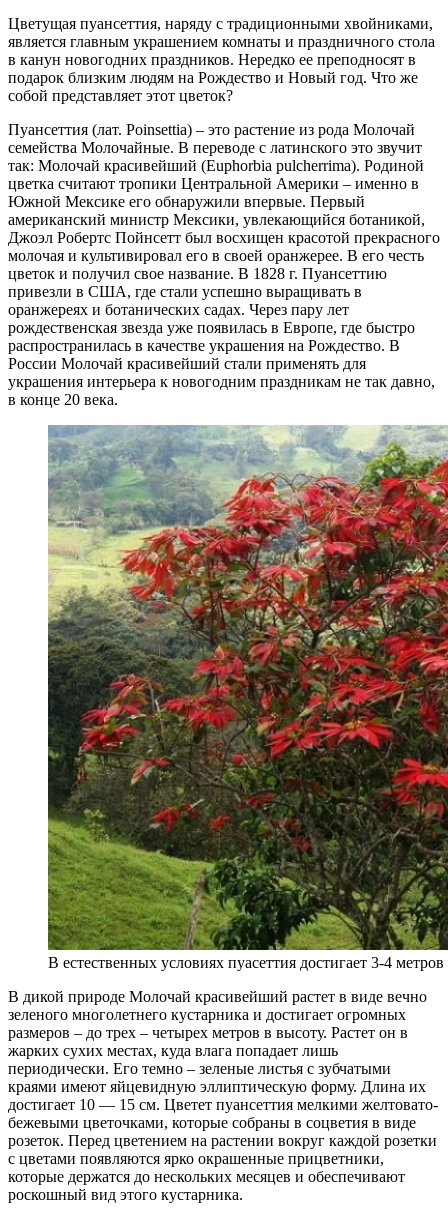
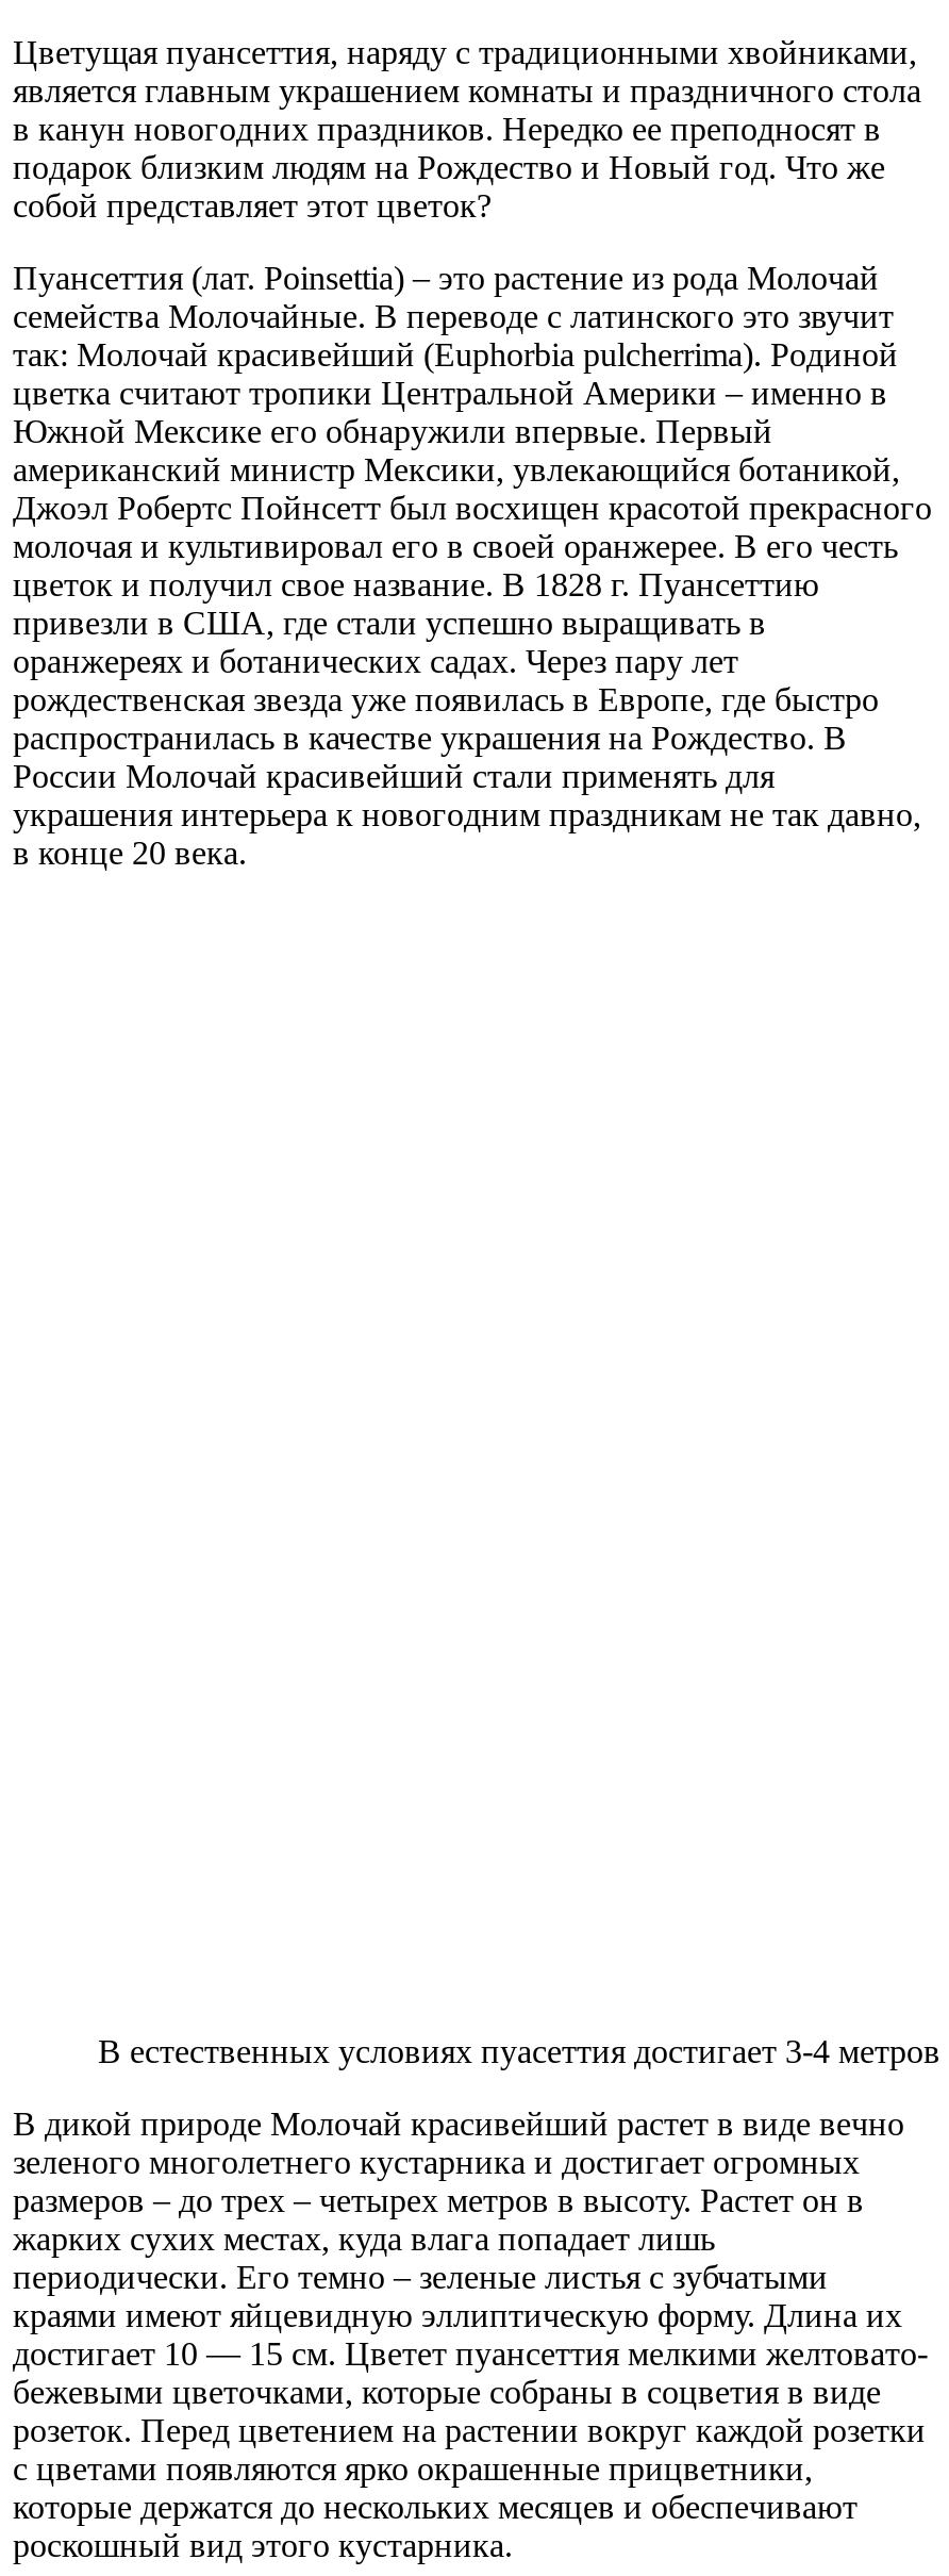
- [image]
